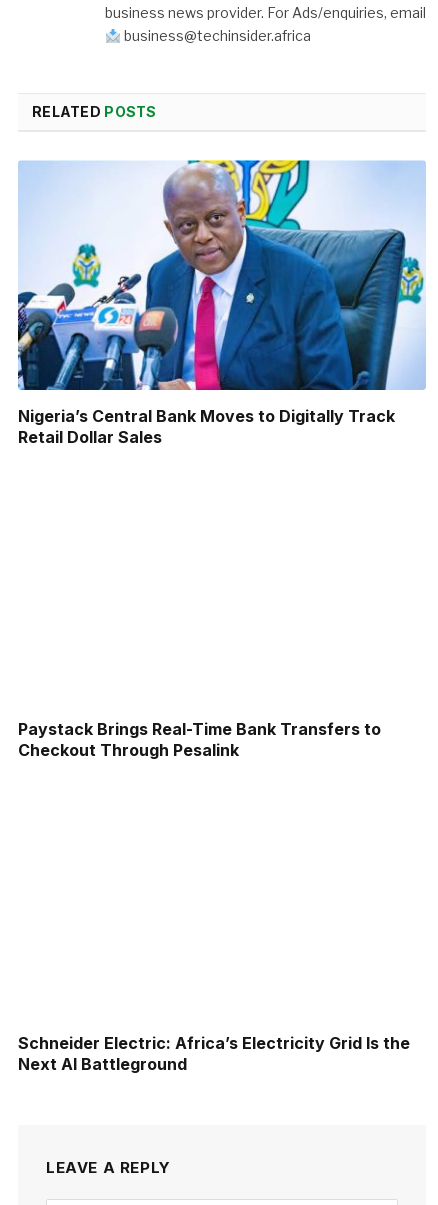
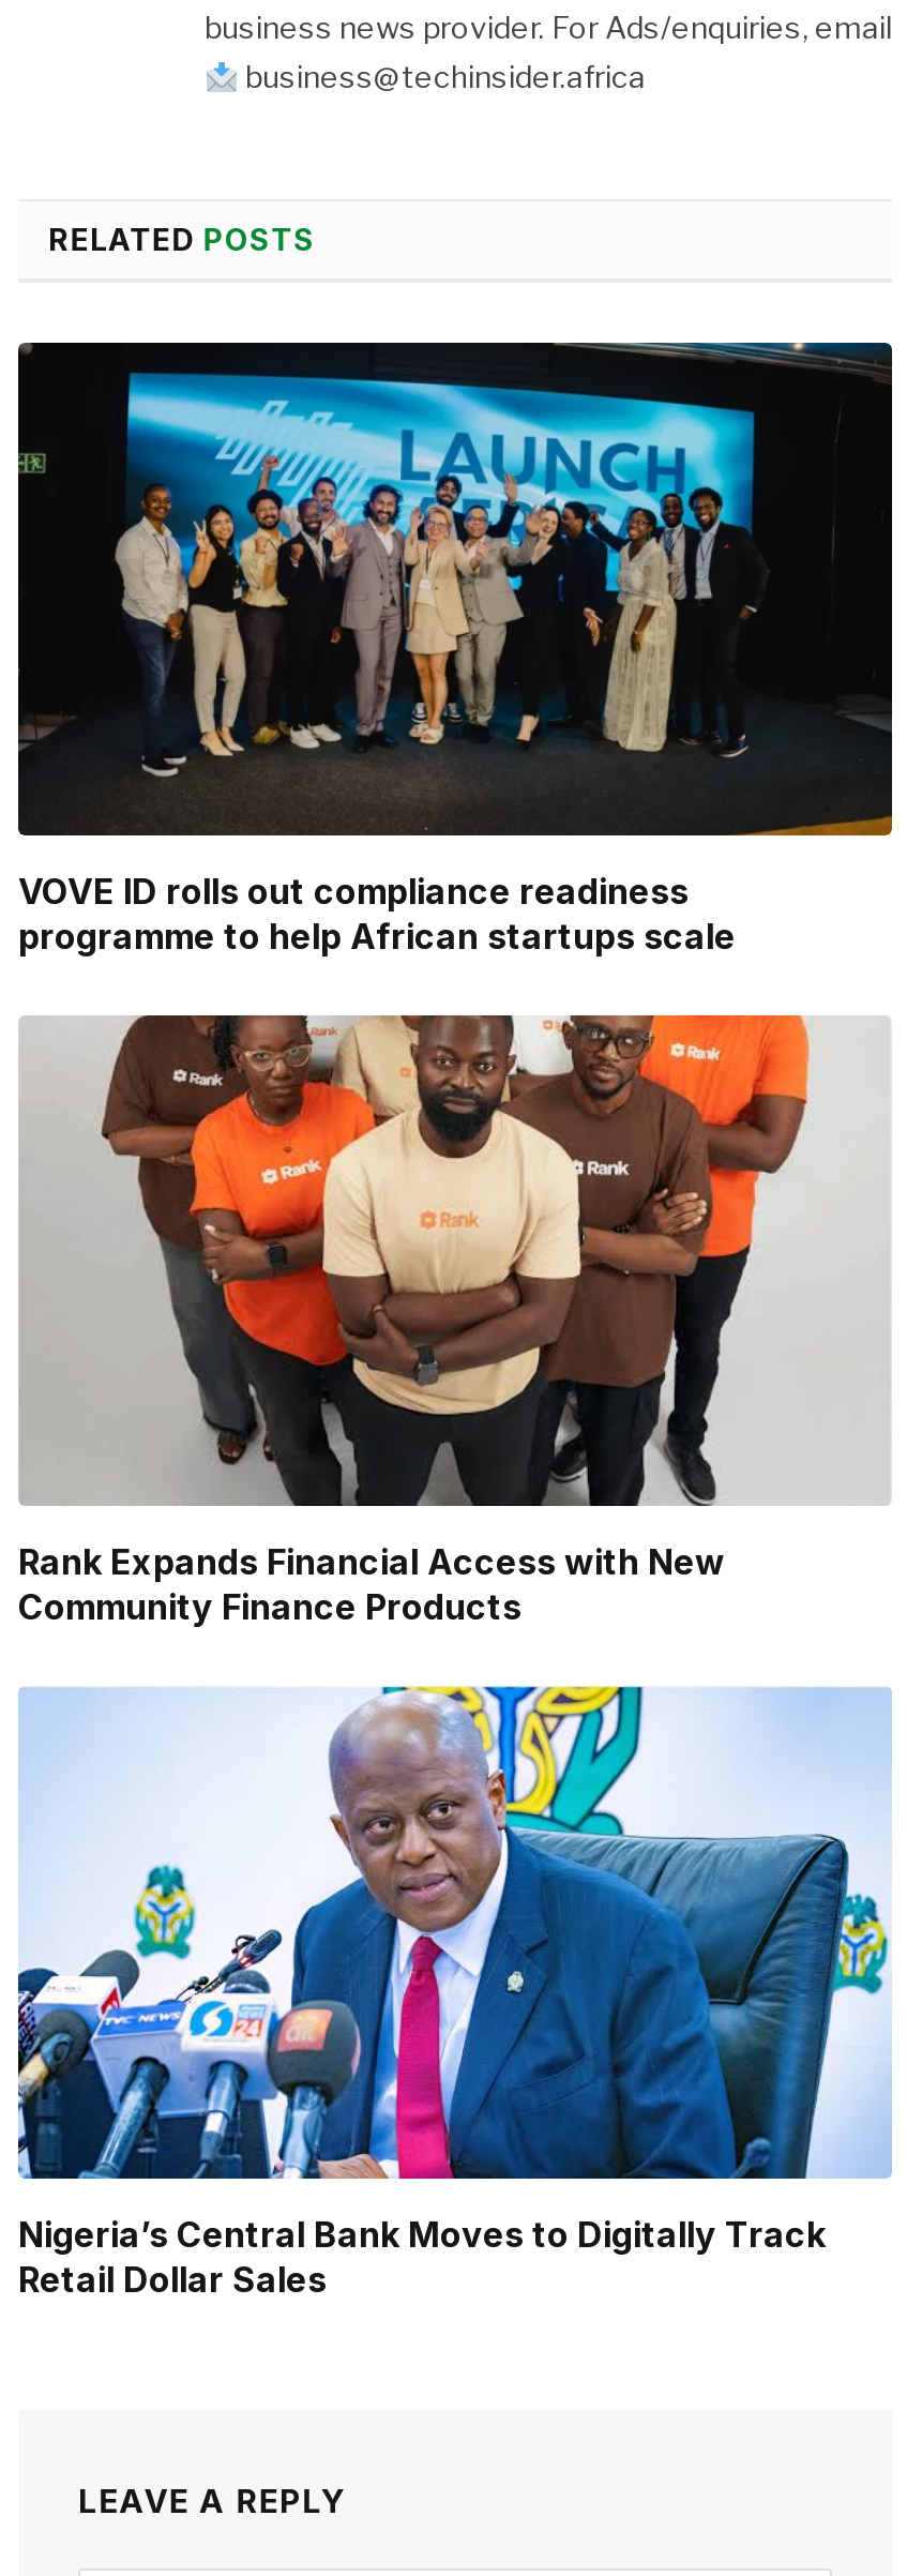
+ [image]
+ VOVE ID rolls out compliance readiness
+ programme to help African startups scale

+ [image]
+ Rank Expands Financial Access with New
+ Community Finance Products

moved down: [image] | Nigeria’s Central Bank Moves to Digitally Track | Retail Dollar Sales

- Paystack Brings Real-Time Bank Transfers to
- Checkout Through Pesalink

- Schneider Electric: Africa’s Electricity Grid Is the
- Next AI Battleground
